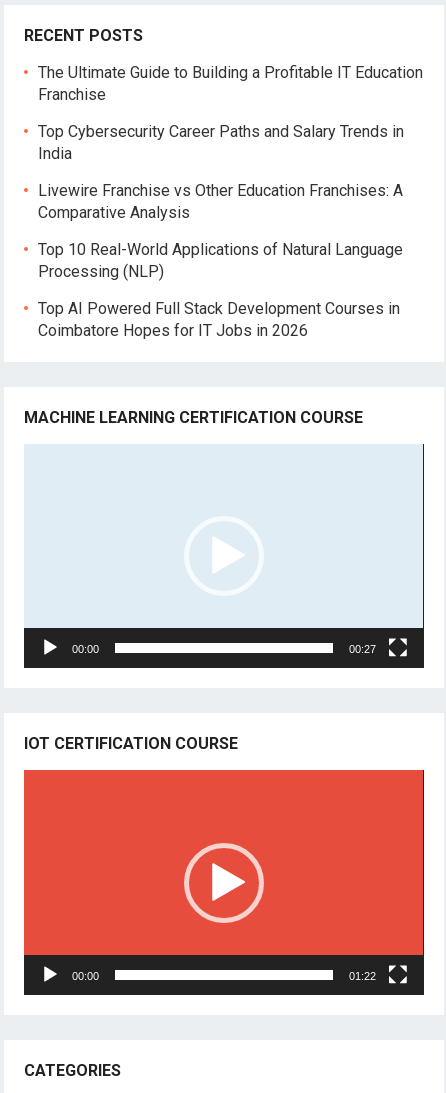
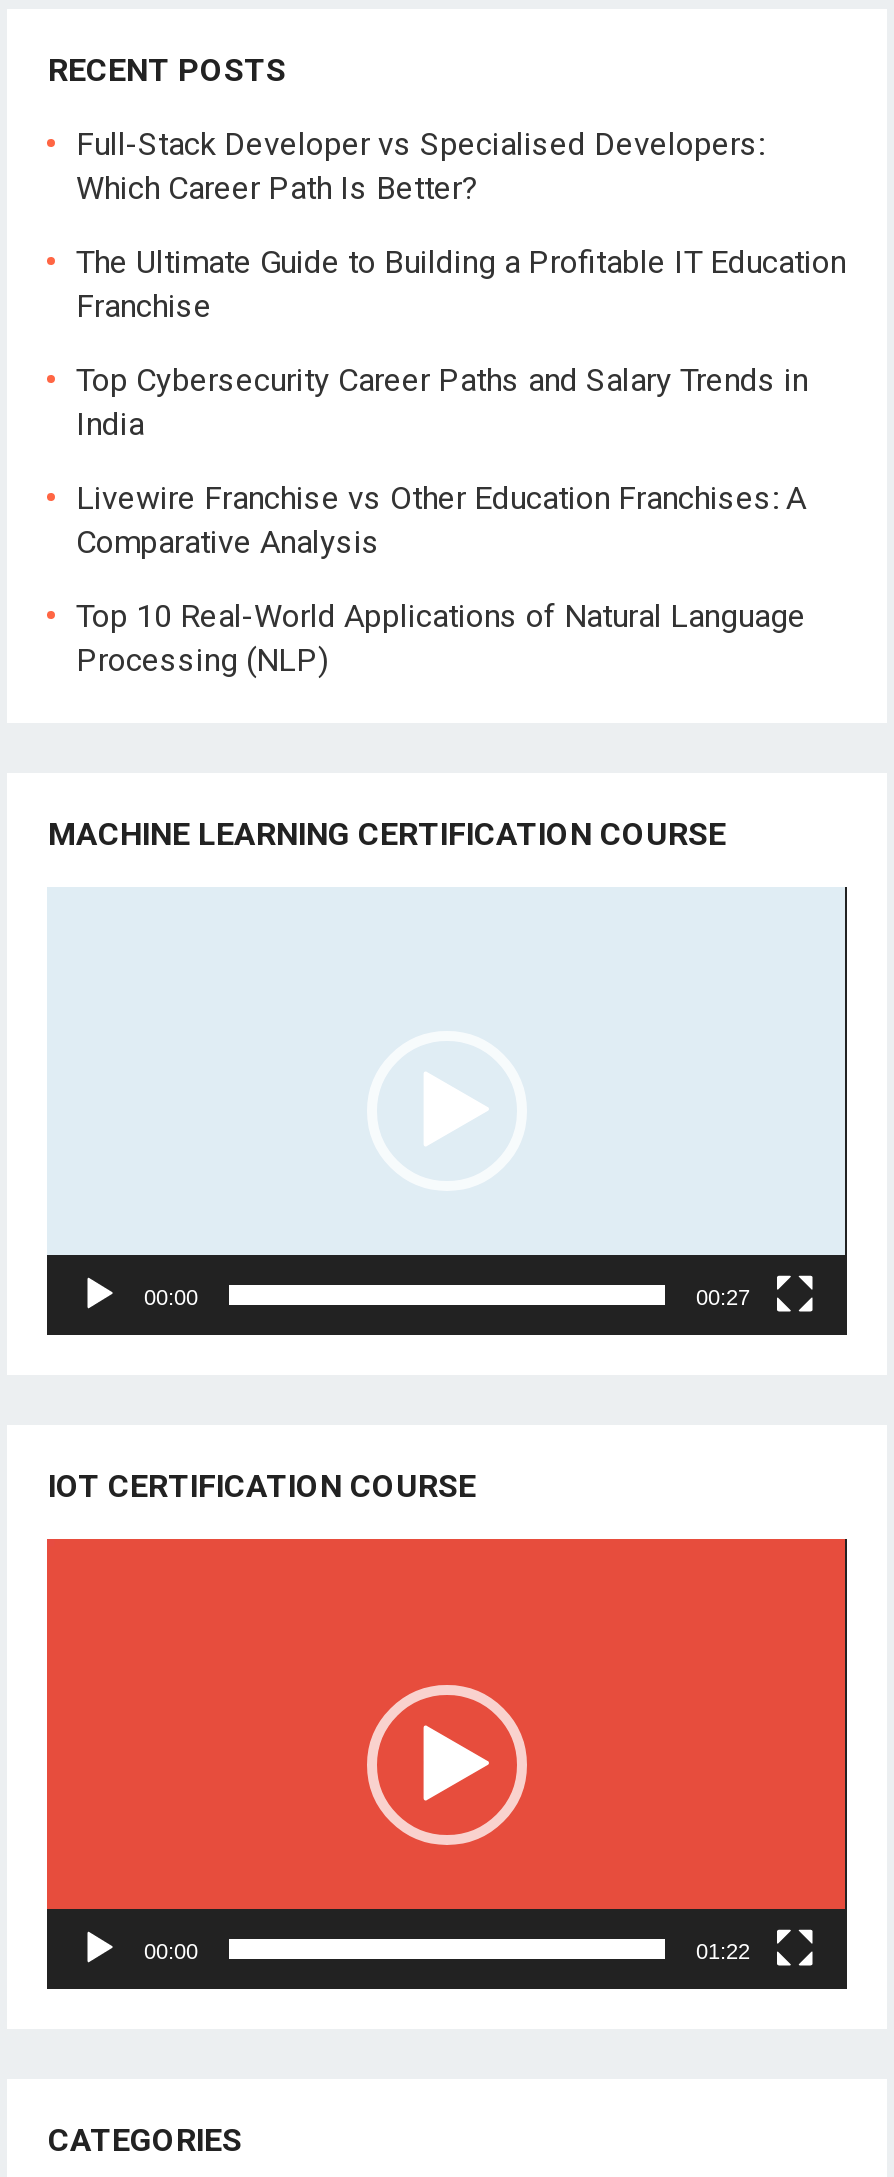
+ Full-Stack Developer vs Specialised Developers:
+ Which Career Path Is Better?

moved down: The Ultimate Guide to Building a Profitable IT Education | Franchise | Top Cybersecurity Career Paths and Salary Trends in | India | Livewire Franchise vs Other Education Franchises: A | Comparative Analysis | Top 10 Real-World Applications of Natural Language | Processing (NLP)

- Top AI Powered Full Stack Development Courses in
- Coimbatore Hopes for IT Jobs in 2026
